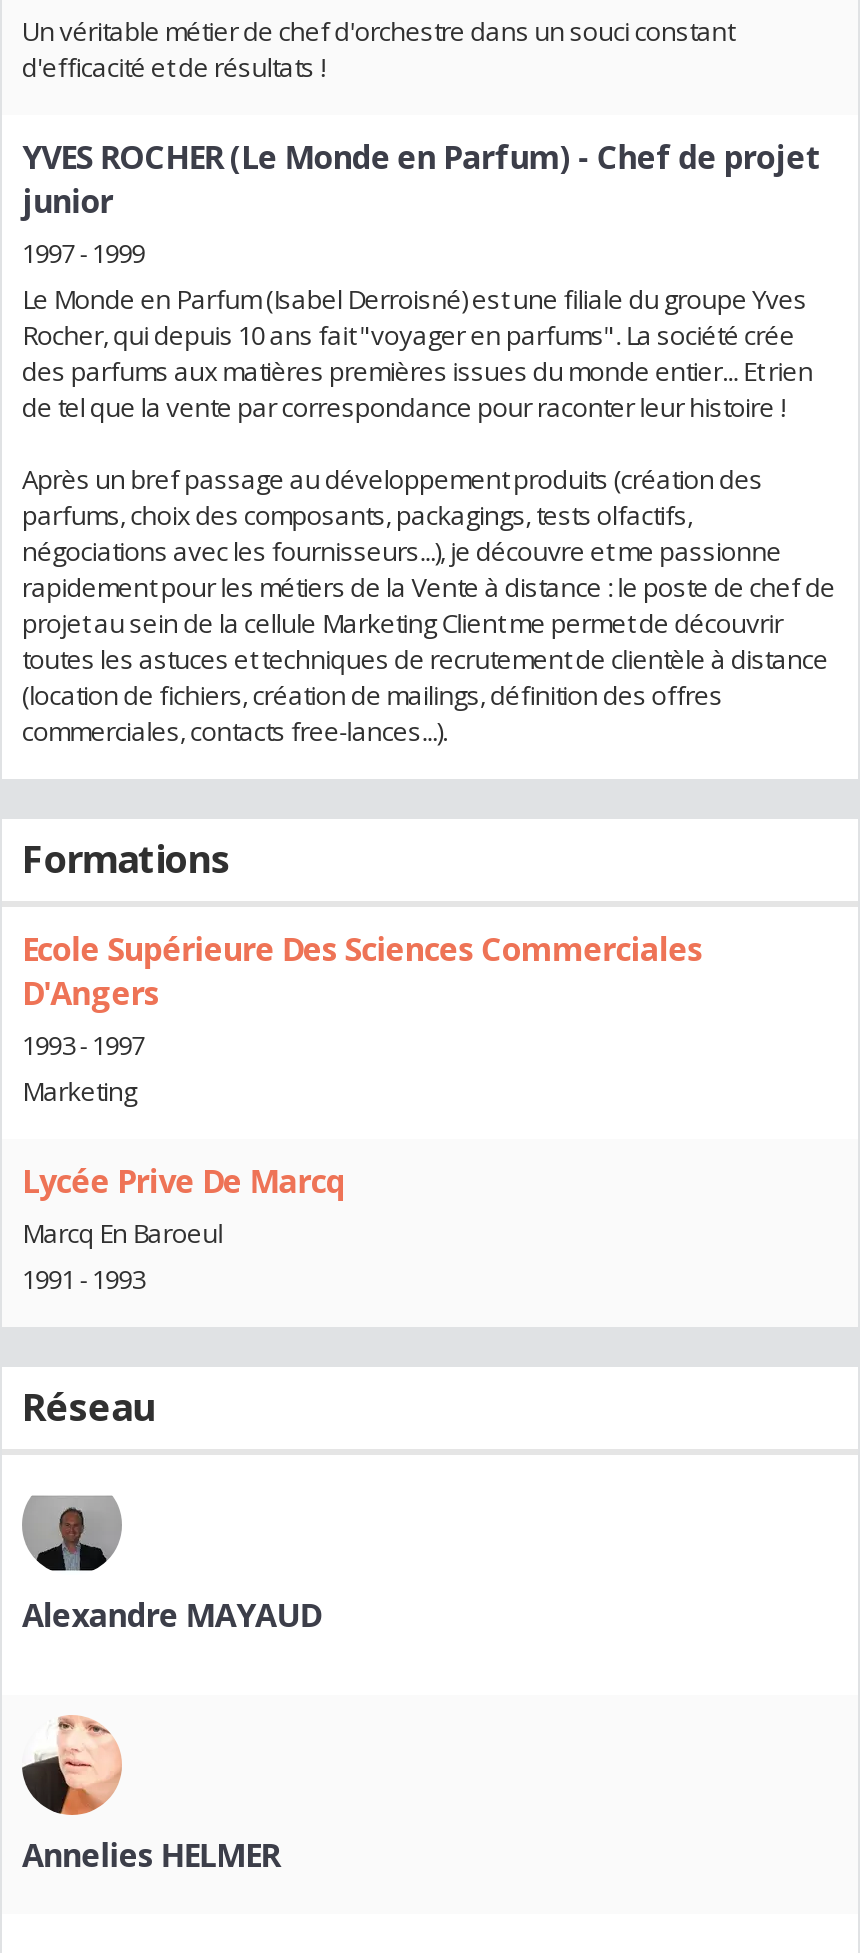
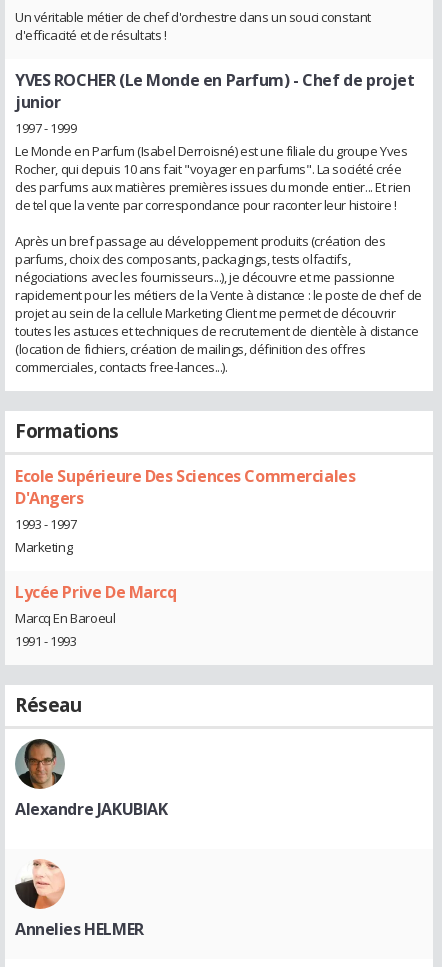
- [image]
- Alexandre MAYAUD
+ [image]
+ Alexandre JAKUBIAK
